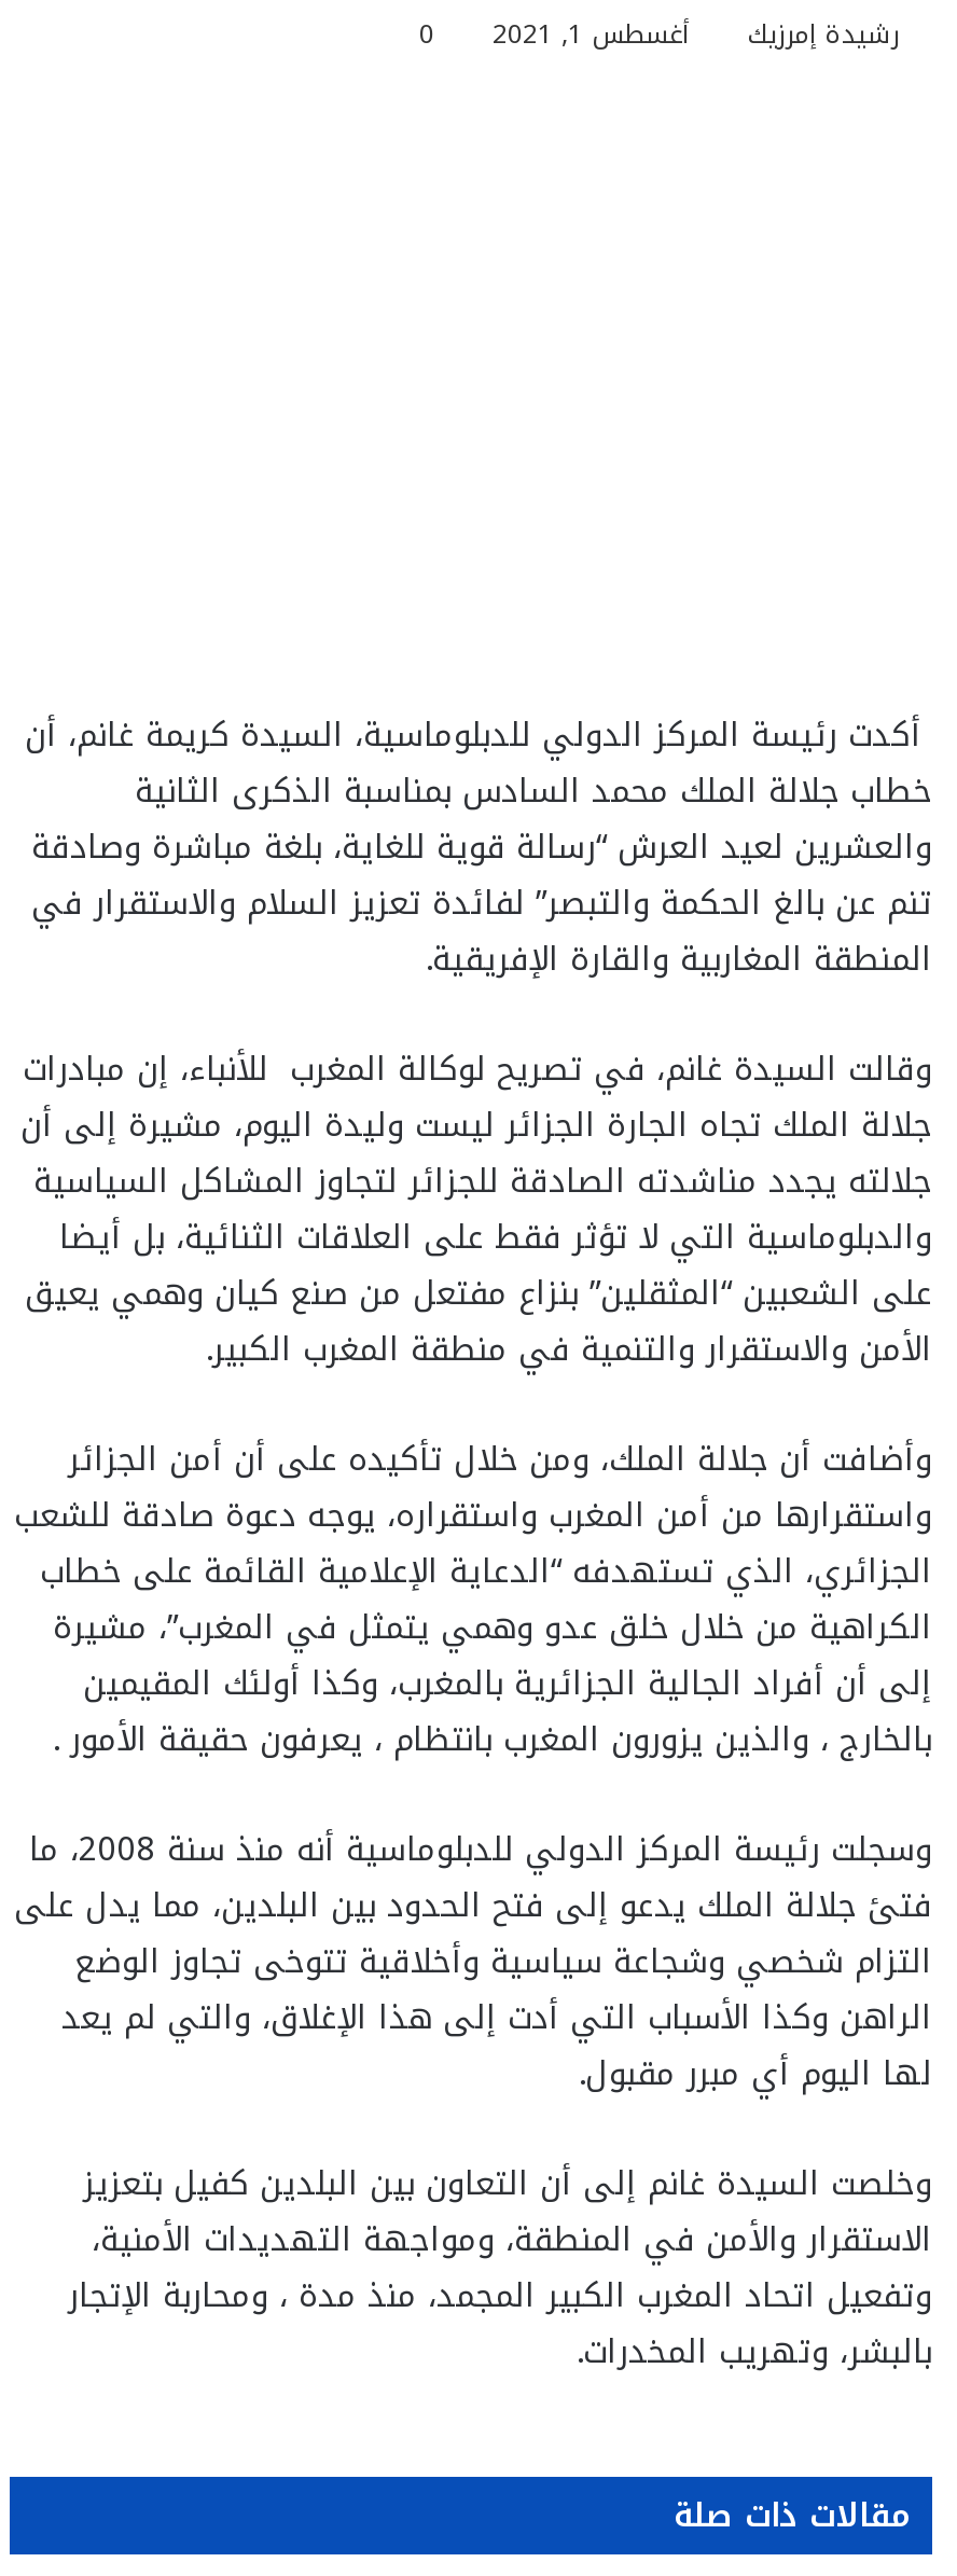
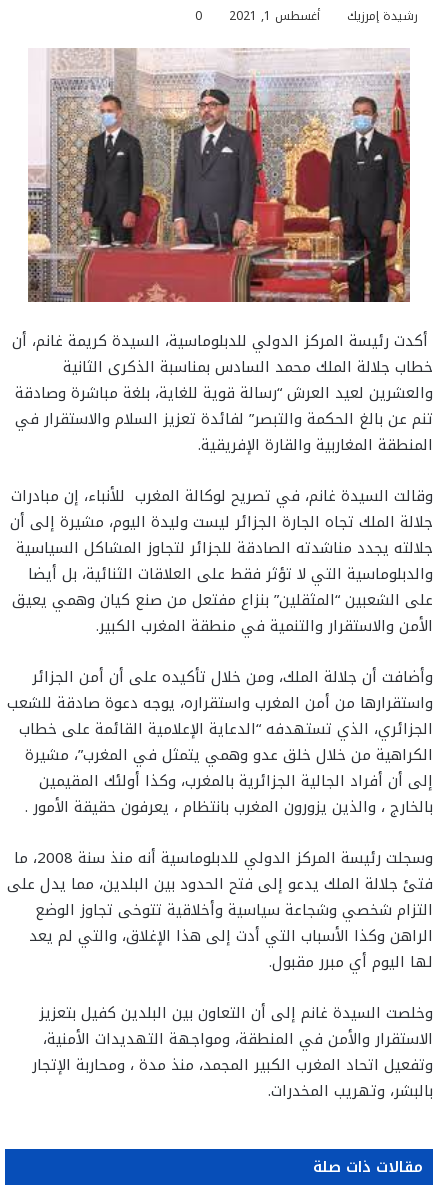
+ [image]
